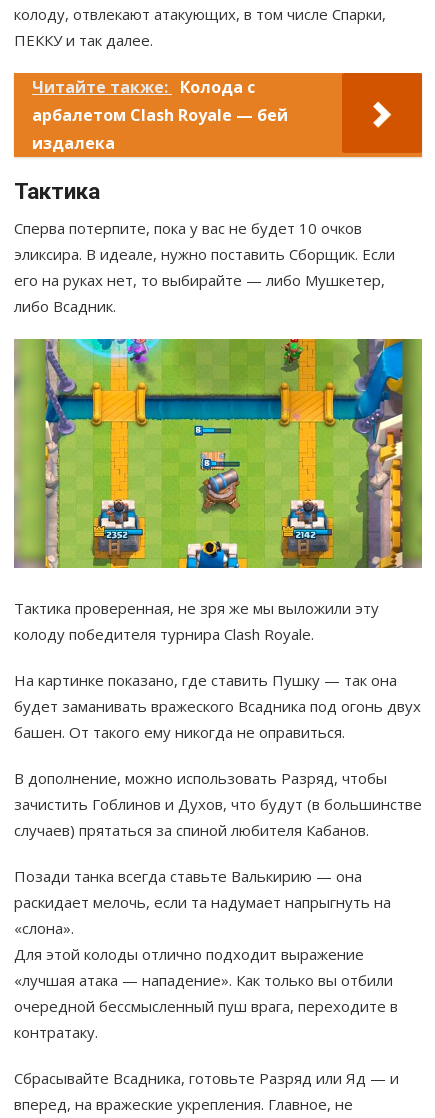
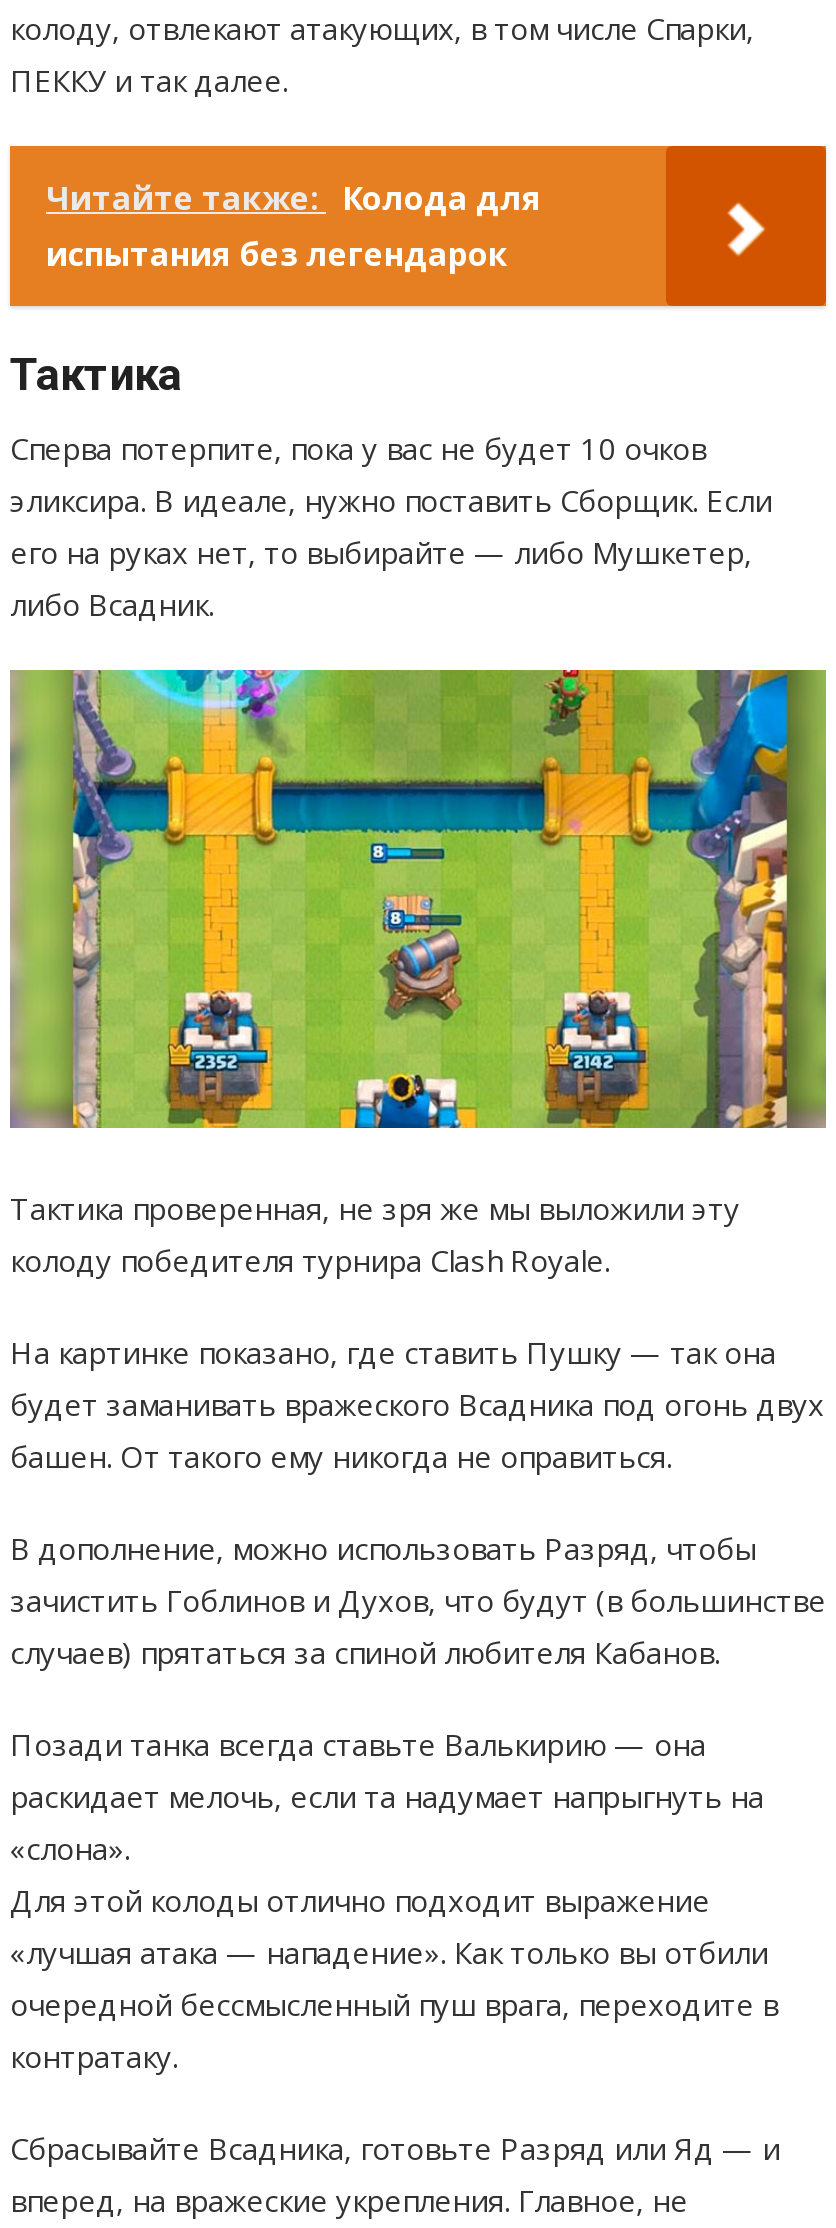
- Читайте также: Колода с
- арбалетом Clash Royale — бей
- издалека
+ Читайте также: Колода для
+ испытания без легендарок
